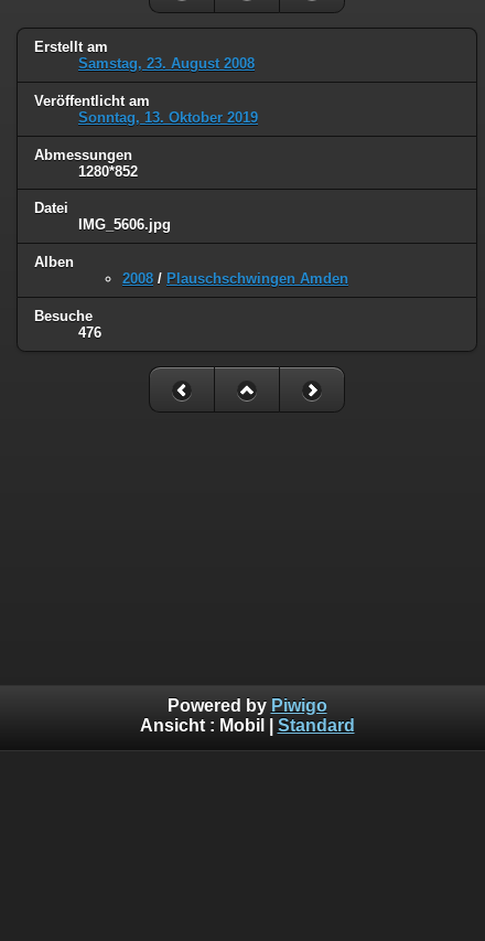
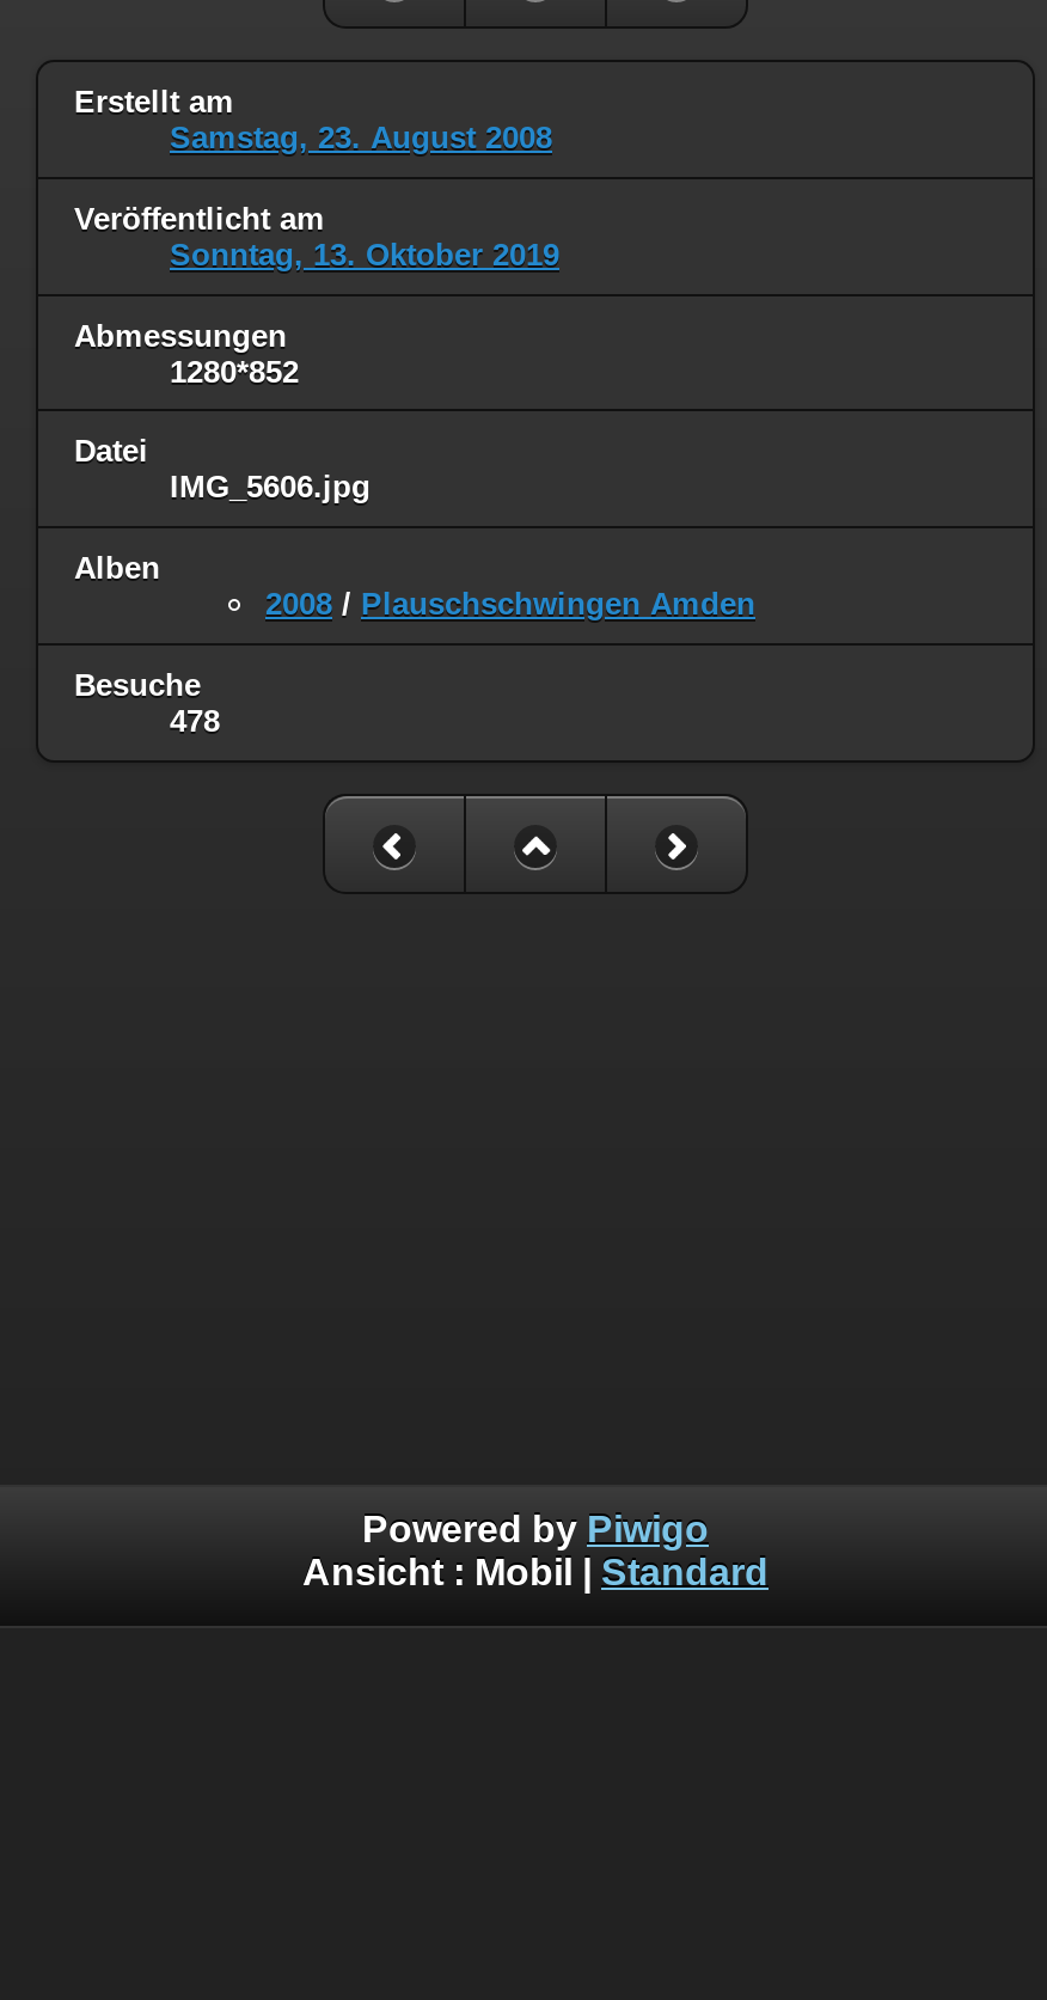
- 476
+ 478
